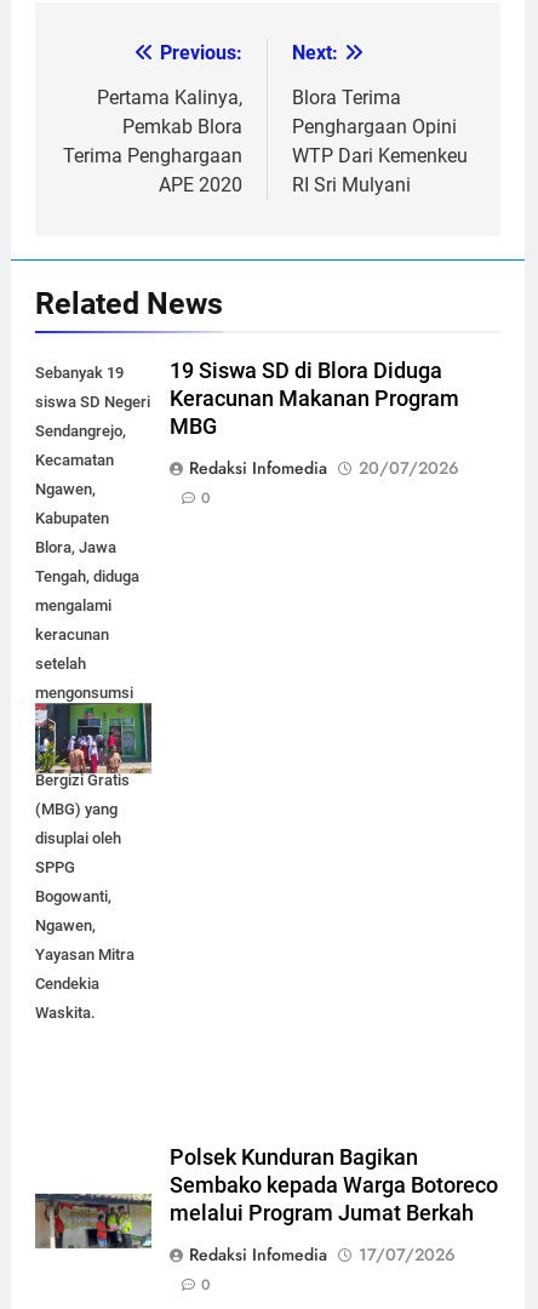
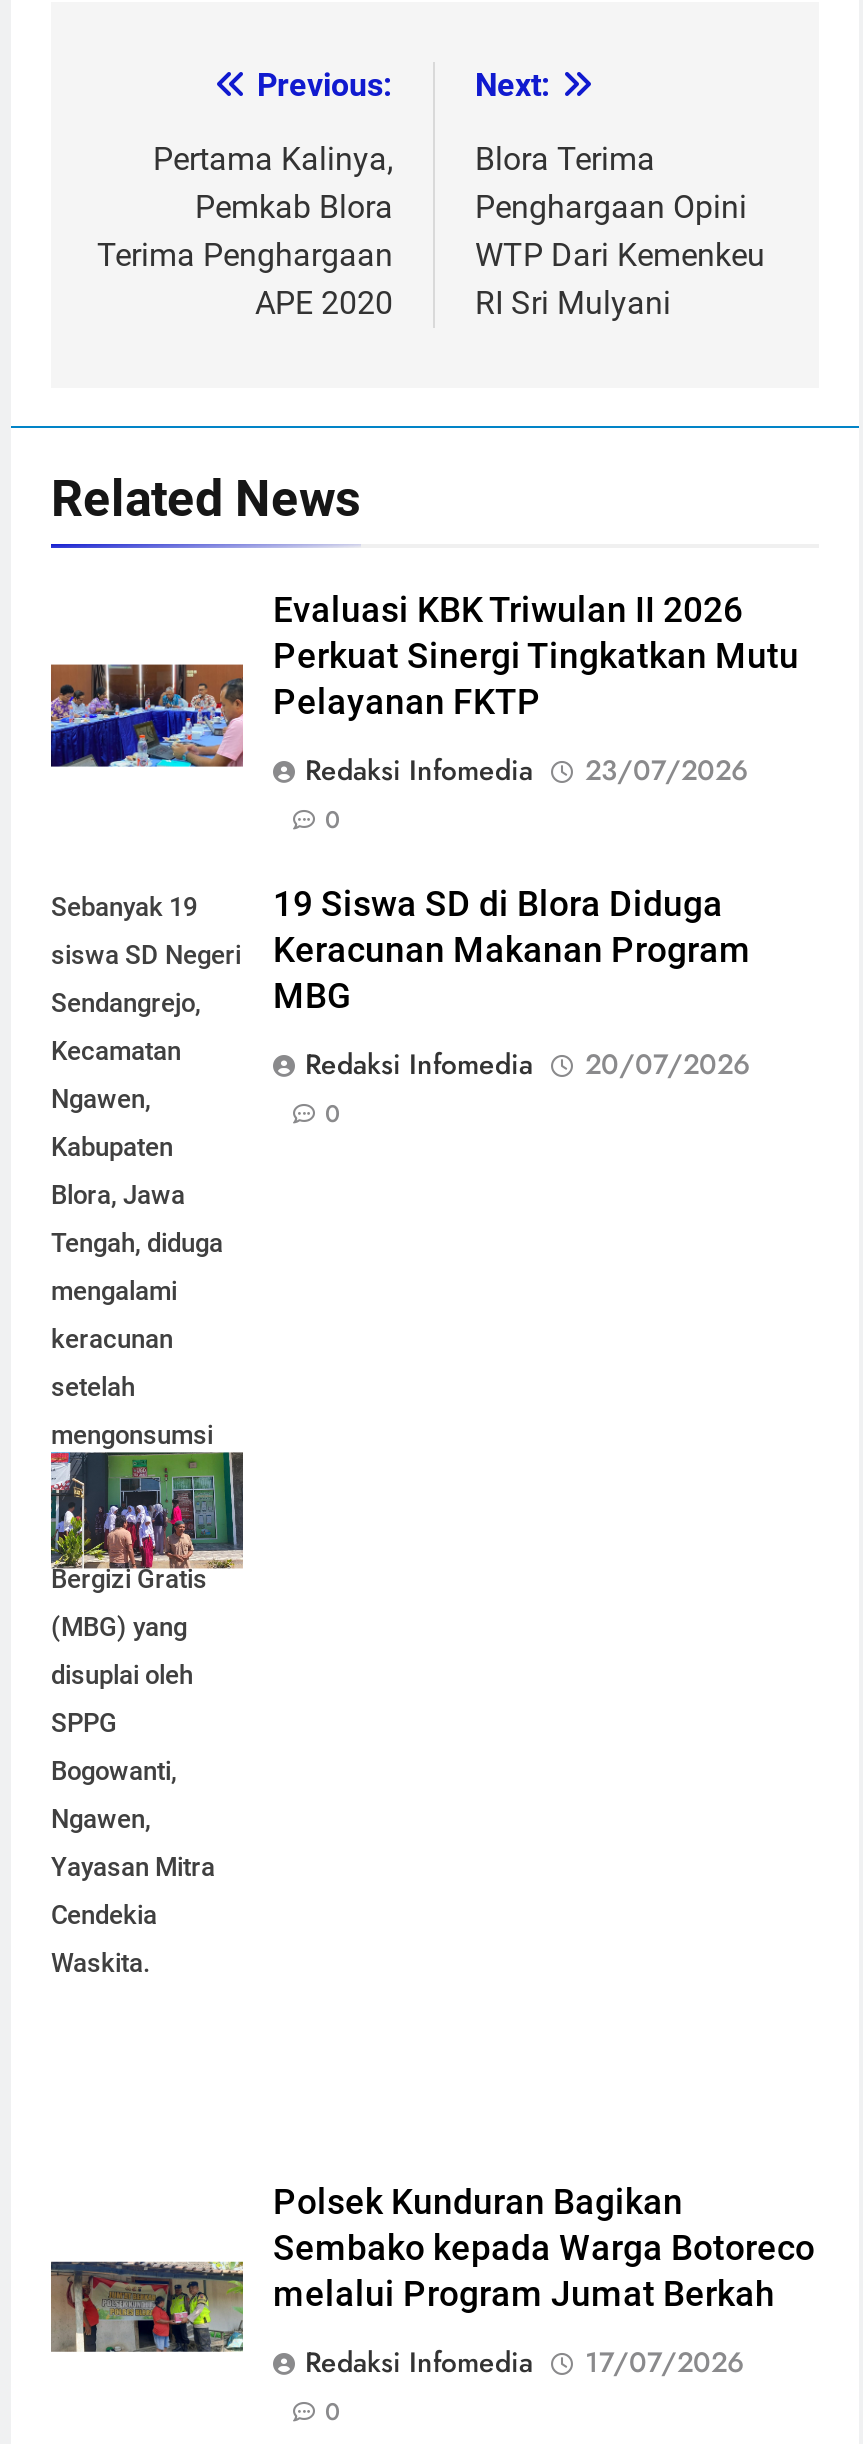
+ [image]
+ Evaluasi KBK Triwulan II 2026
+ Perkuat Sinergi Tingkatkan Mutu
+ Pelayanan FKTP
+ Redaksi Infomedia
+ 23/07/2026
+ 0
